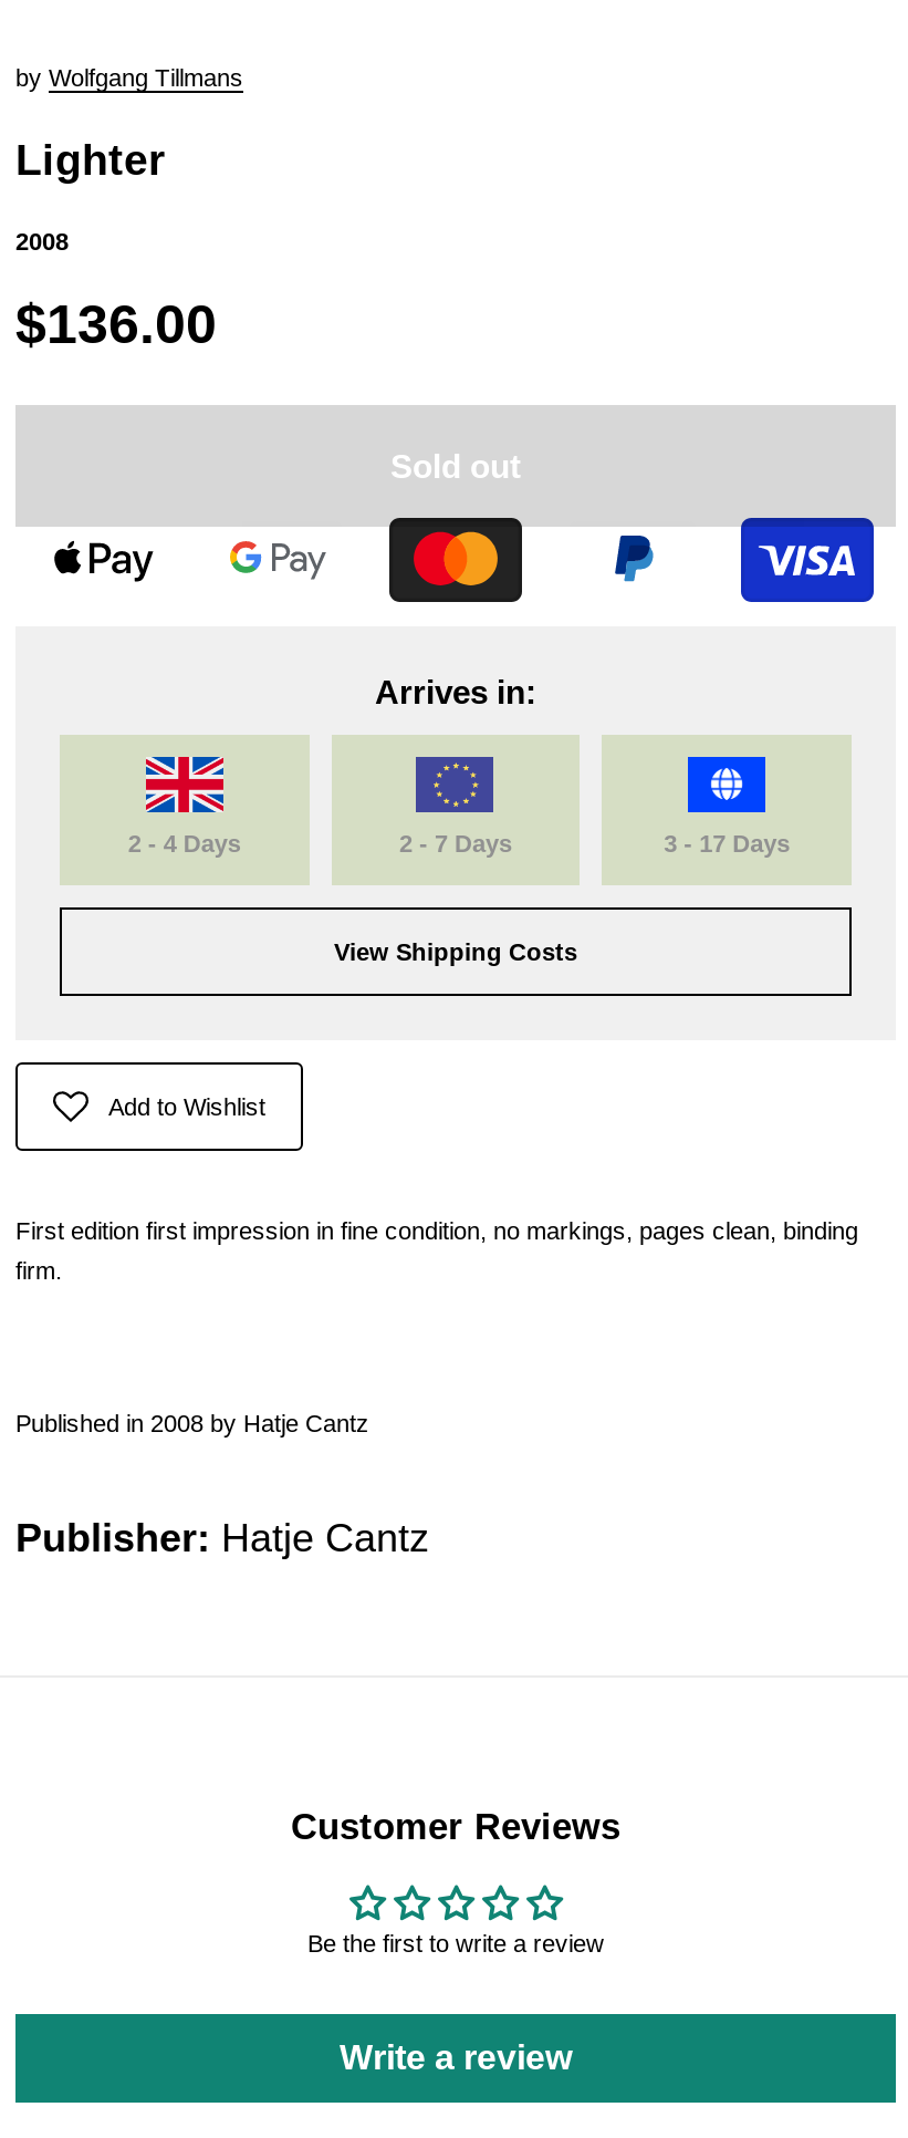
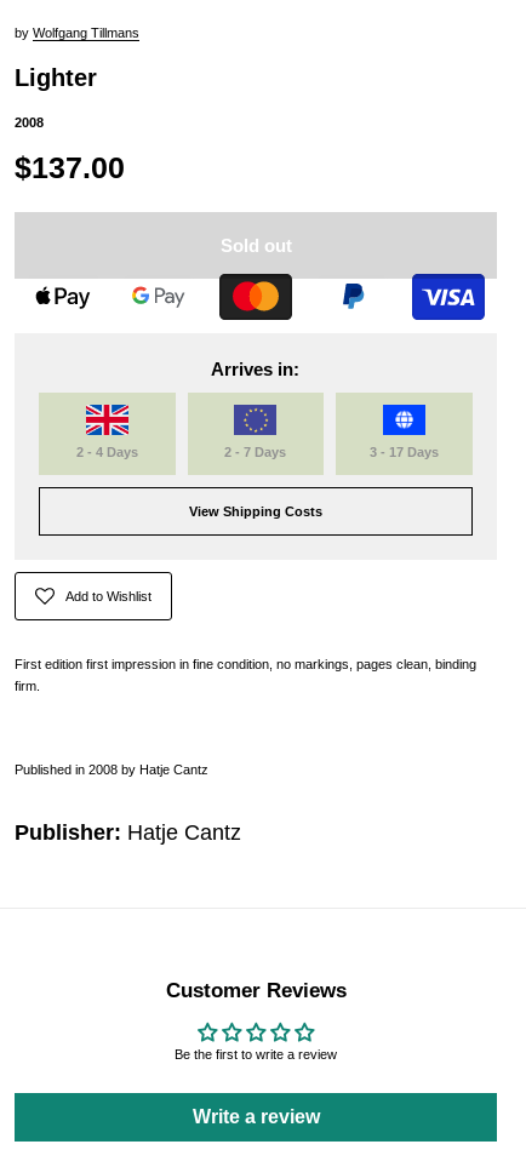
- $136.00
+ $137.00
